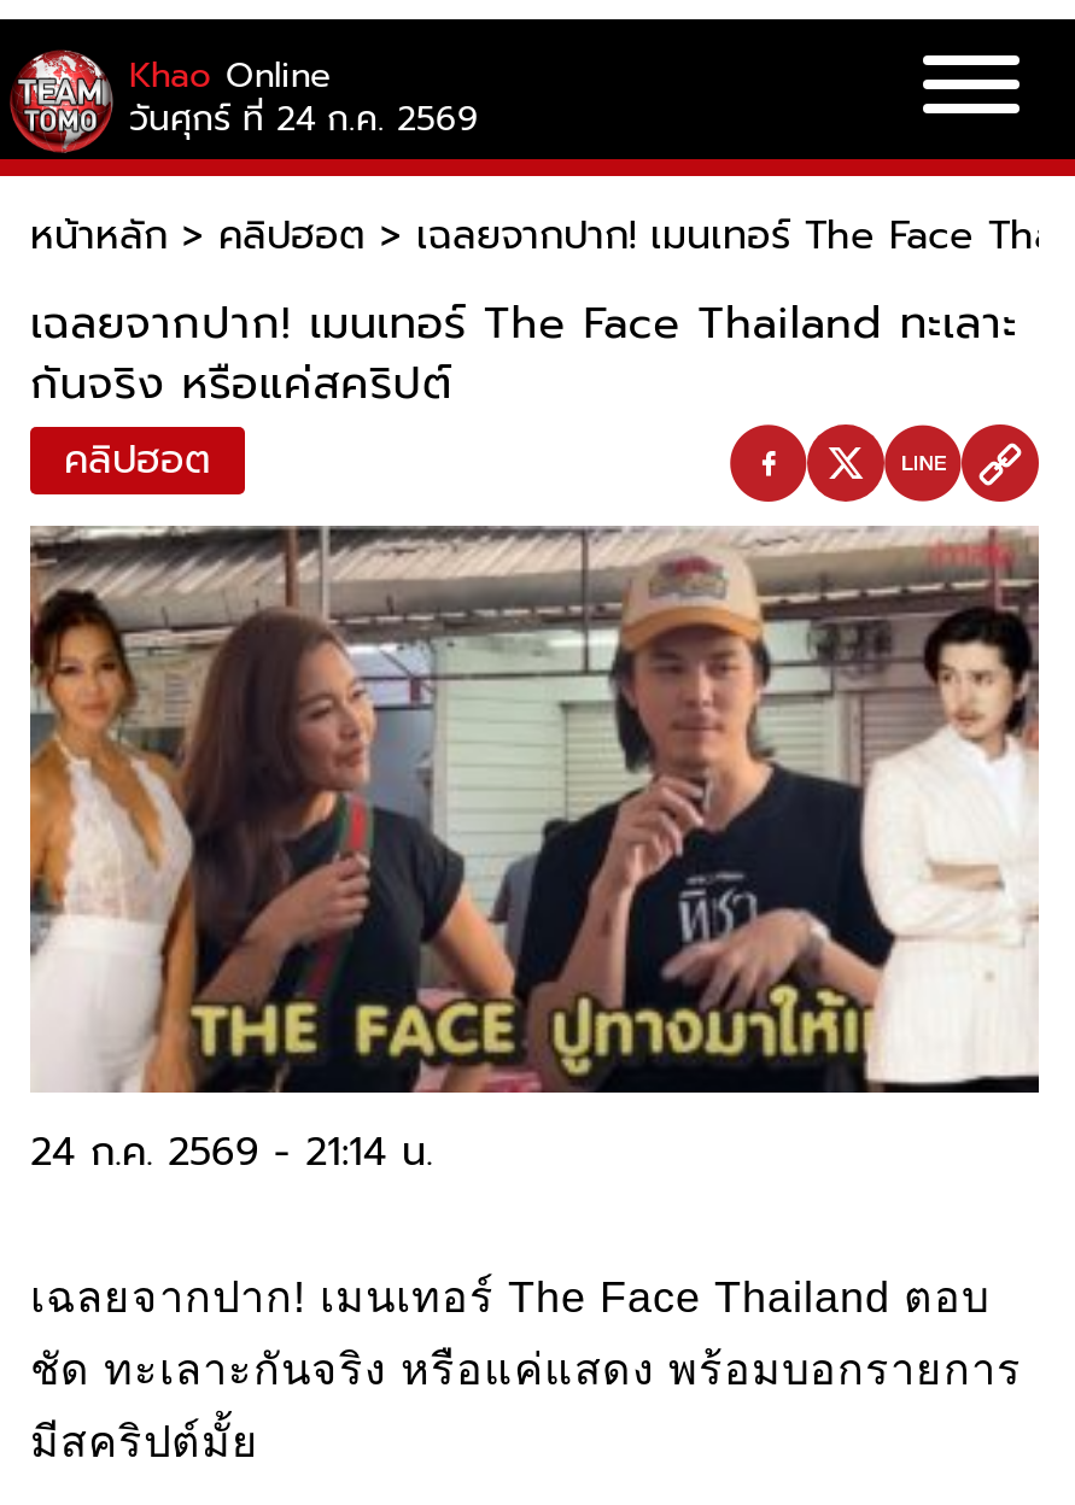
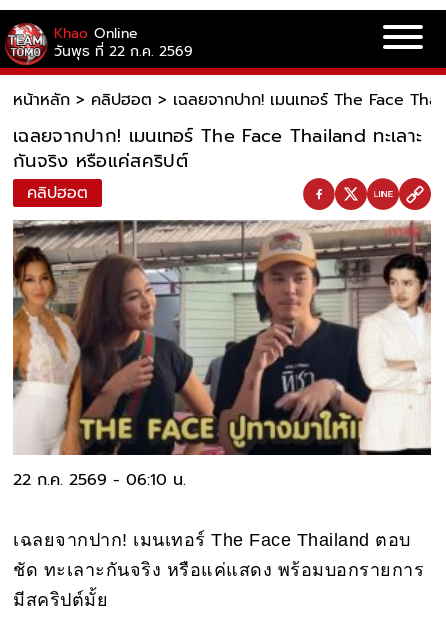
- วันศุกร์ ที่ 24 ก.ค. 2569
+ วันพุธ ที่ 22 ก.ค. 2569

- 24 ก.ค. 2569 - 21:14 น.
+ 22 ก.ค. 2569 - 06:10 น.
